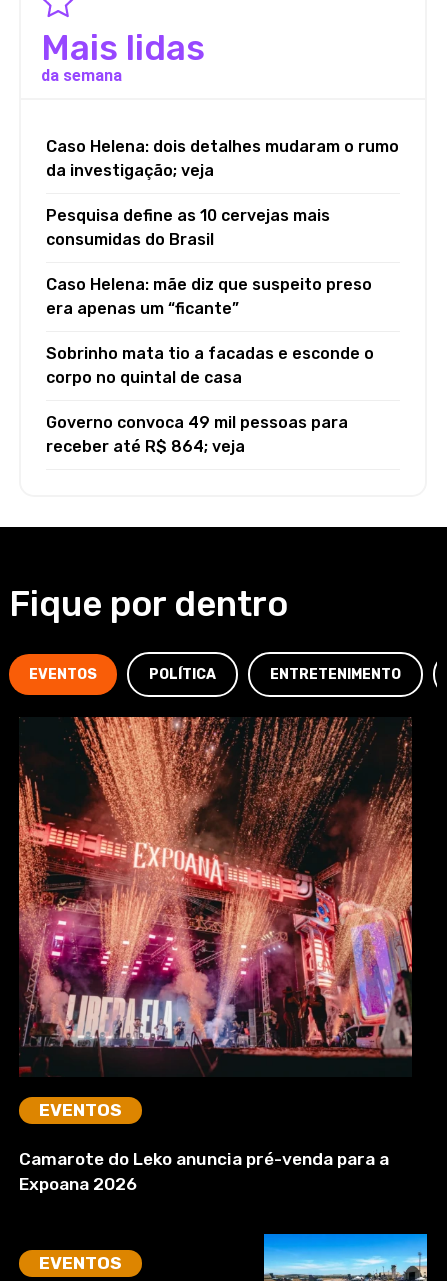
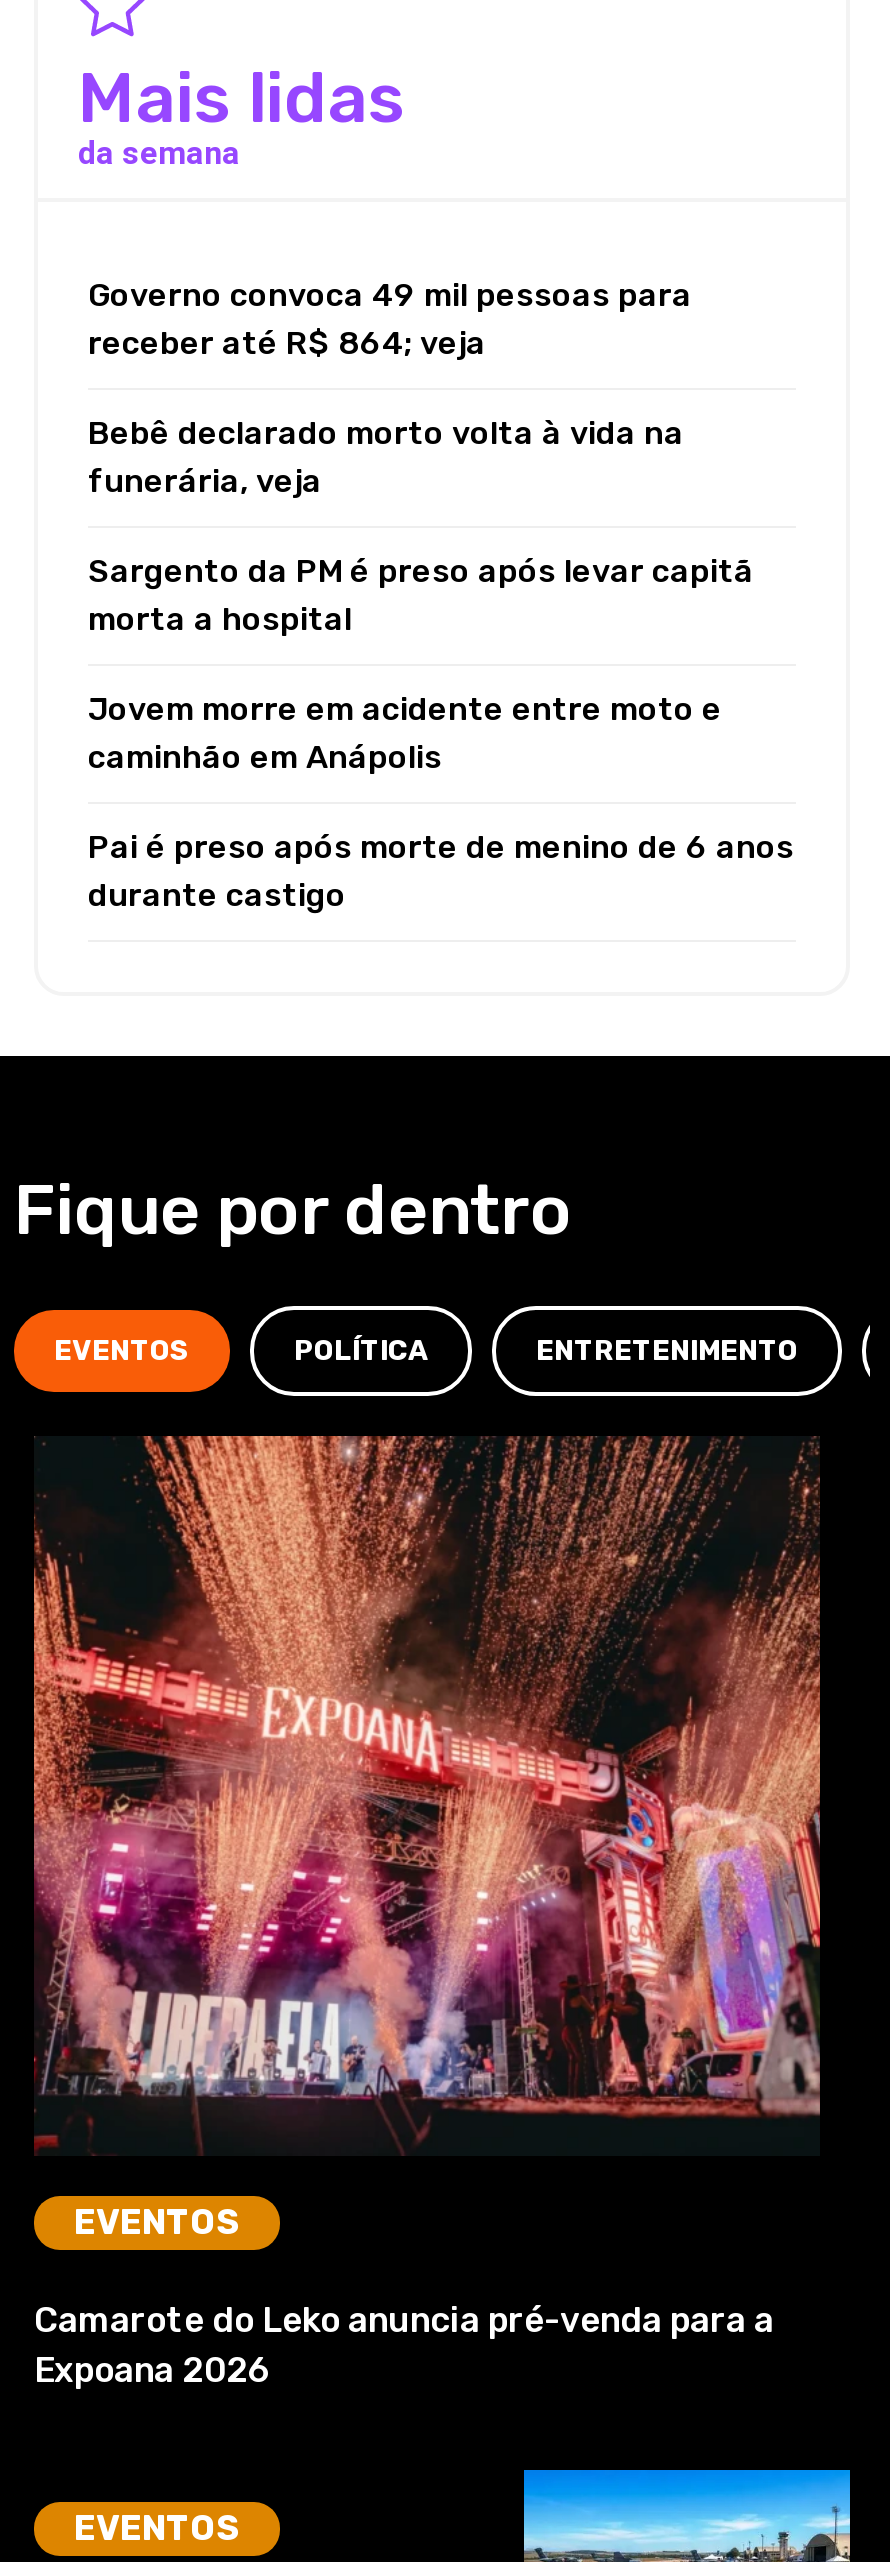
- Caso Helena: dois detalhes mudaram o rumo
- da investigação; veja
- Pesquisa define as 10 cervejas mais
- consumidas do Brasil
- Caso Helena: mãe diz que suspeito preso
- era apenas um “ficante”
- Sobrinho mata tio a facadas e esconde o
- corpo no quintal de casa

moved up: Governo convoca 49 mil pessoas para | receber até R$ 864; veja

+ Bebê declarado morto volta à vida na
+ funerária, veja
+ Sargento da PM é preso após levar capitã
+ morta a hospital
+ Jovem morre em acidente entre moto e
+ caminhão em Anápolis
+ Pai é preso após morte de menino de 6 anos
+ durante castigo
